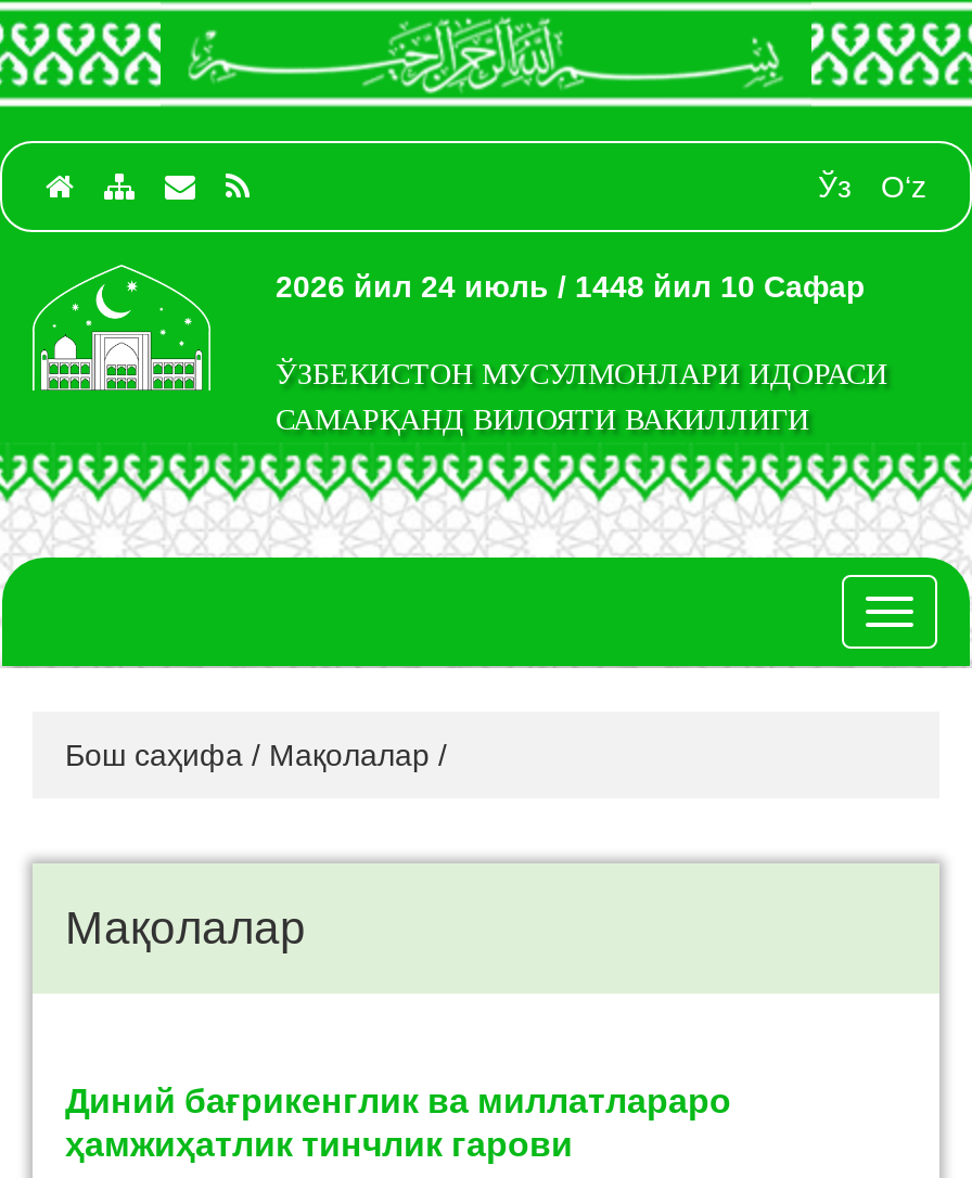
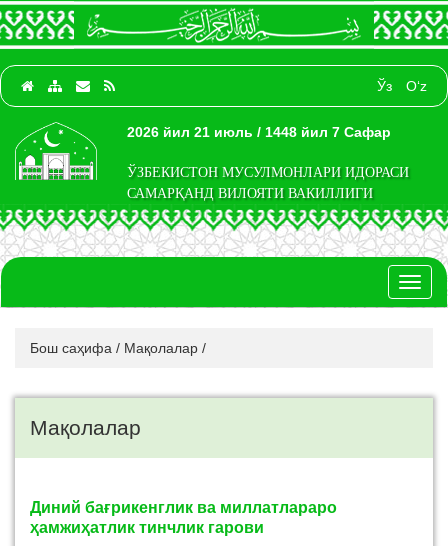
- 2026 йил 24 июль / 1448 йил 10 Сафар
+ 2026 йил 21 июль / 1448 йил 7 Сафар
